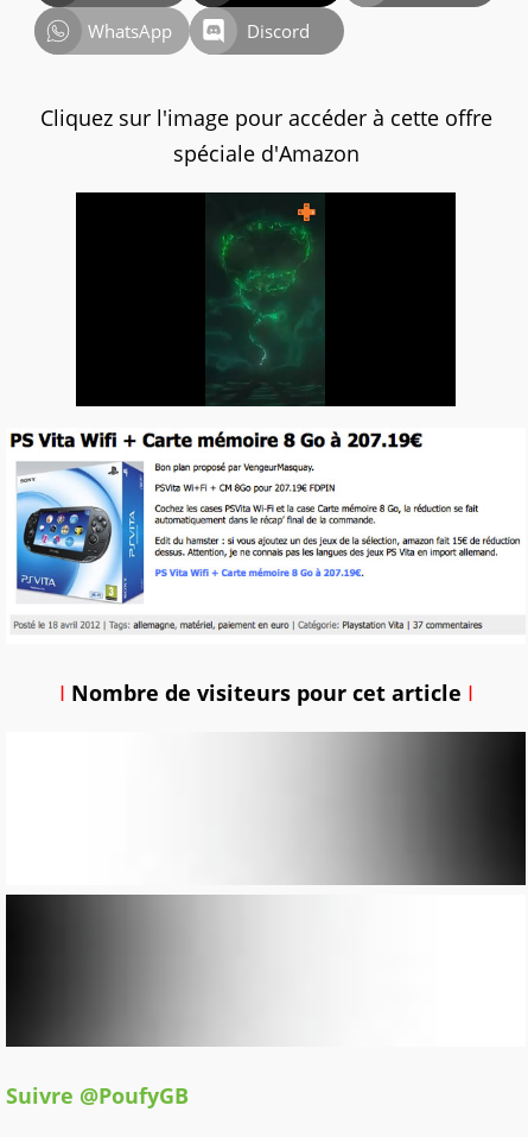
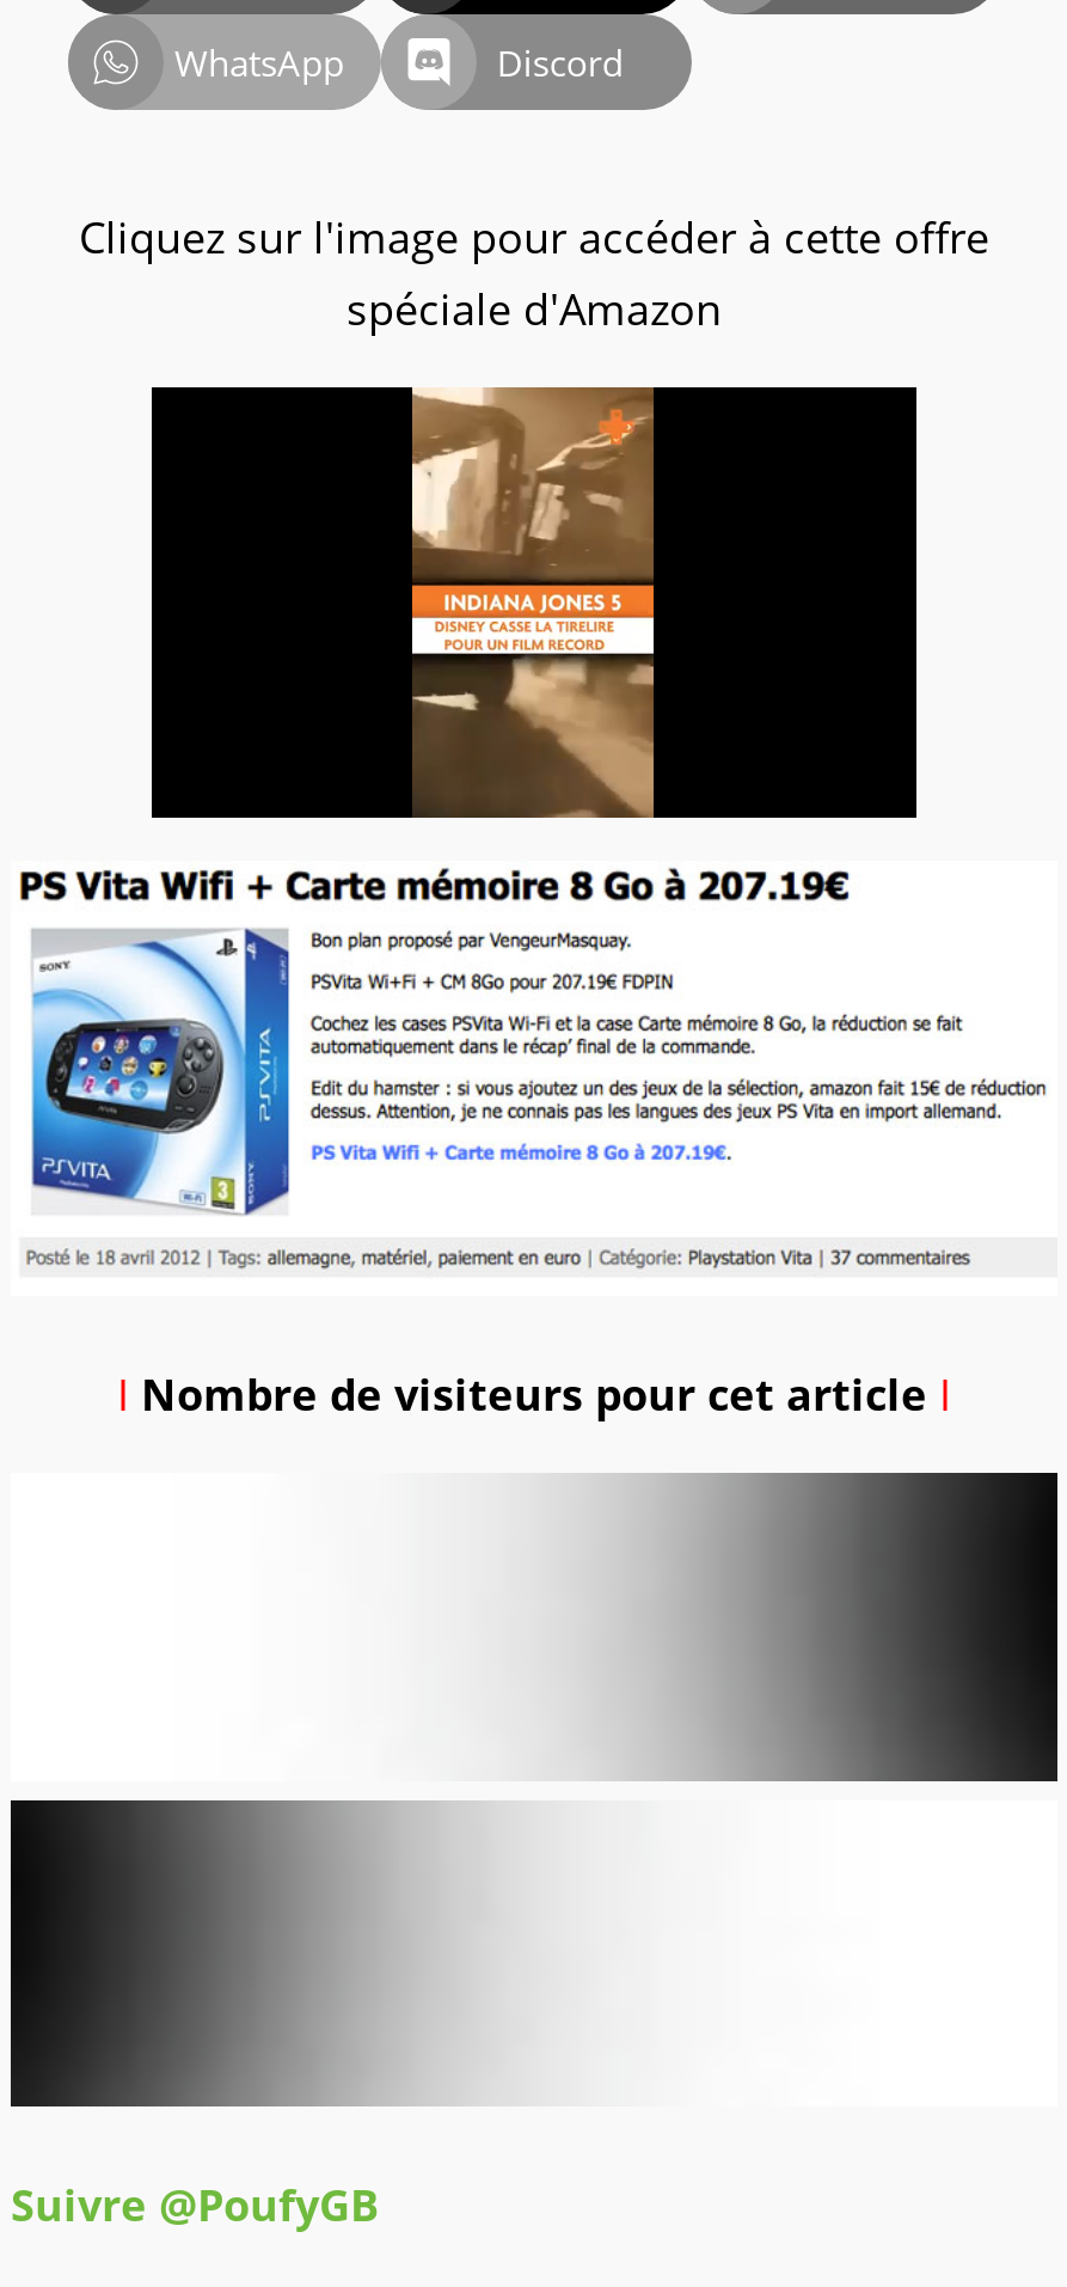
- [image]
+ [image]
